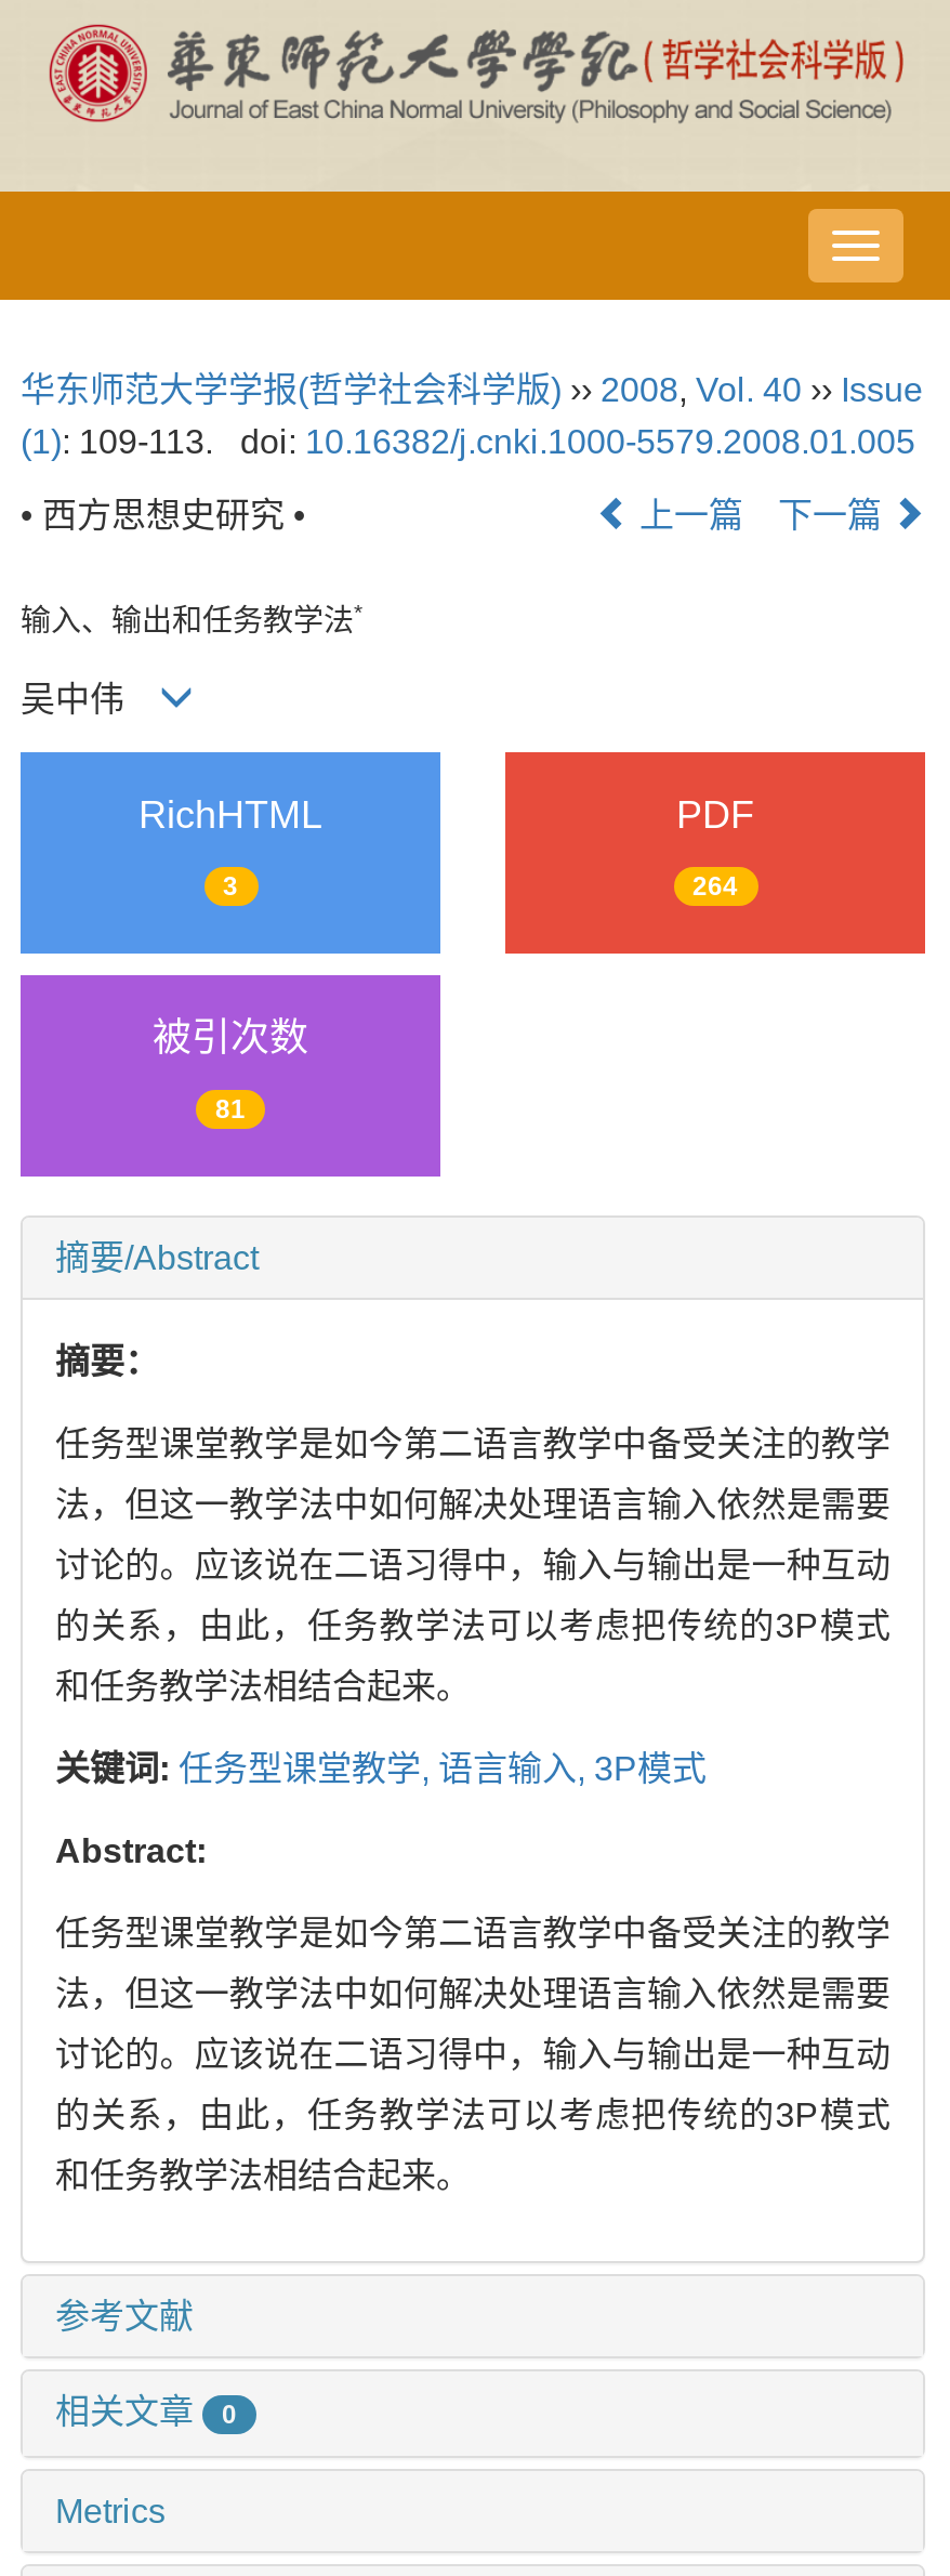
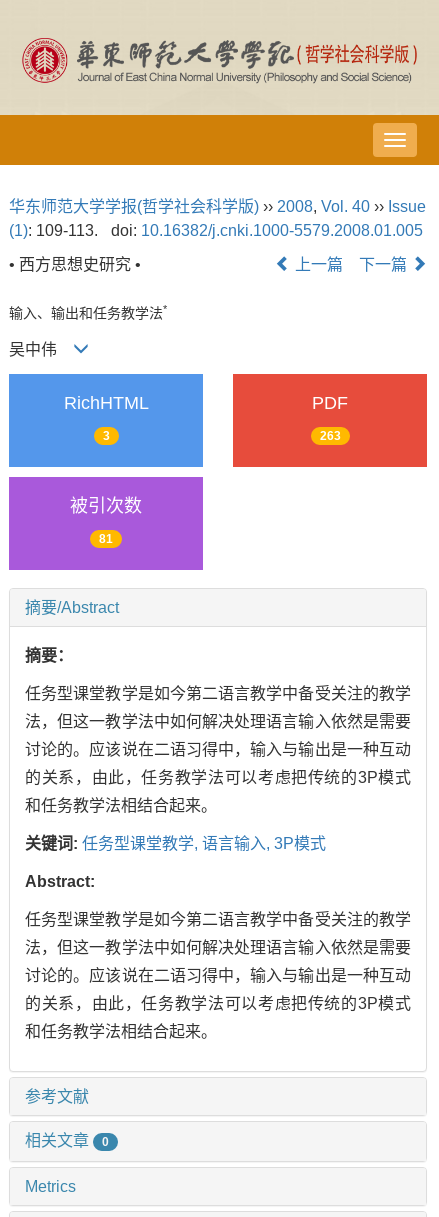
- 264
+ 263
